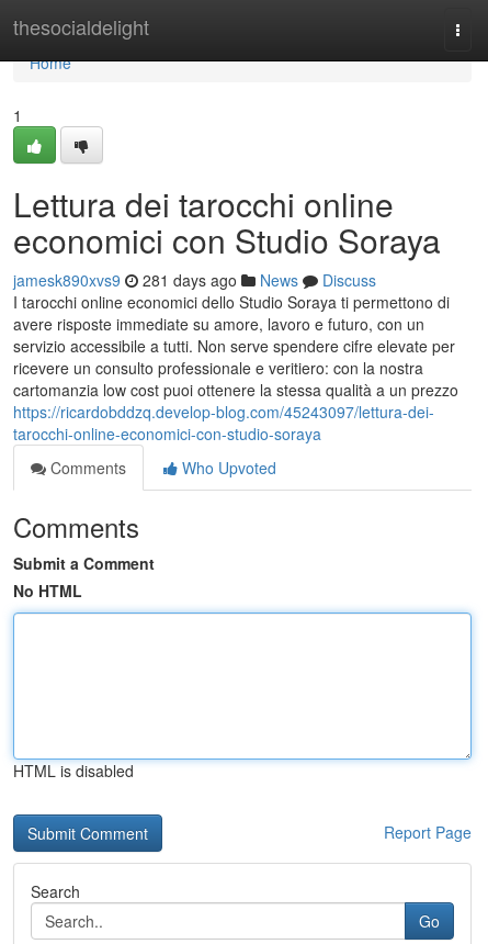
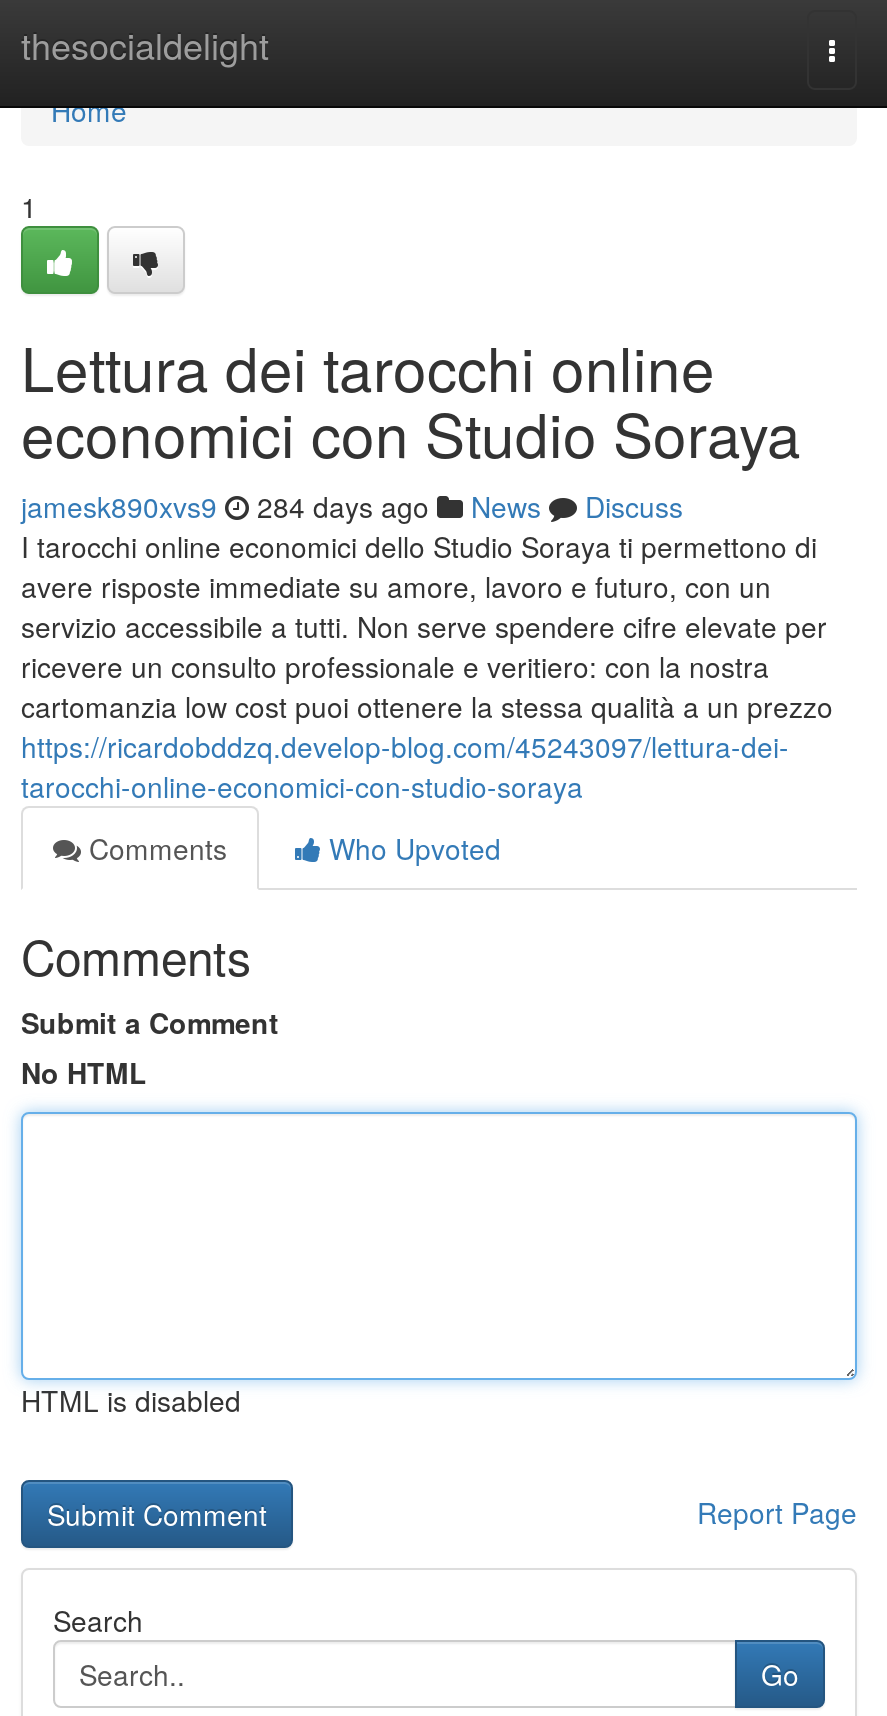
- jamesk890xvs9 281 days ago News Discuss
+ jamesk890xvs9 284 days ago News Discuss
